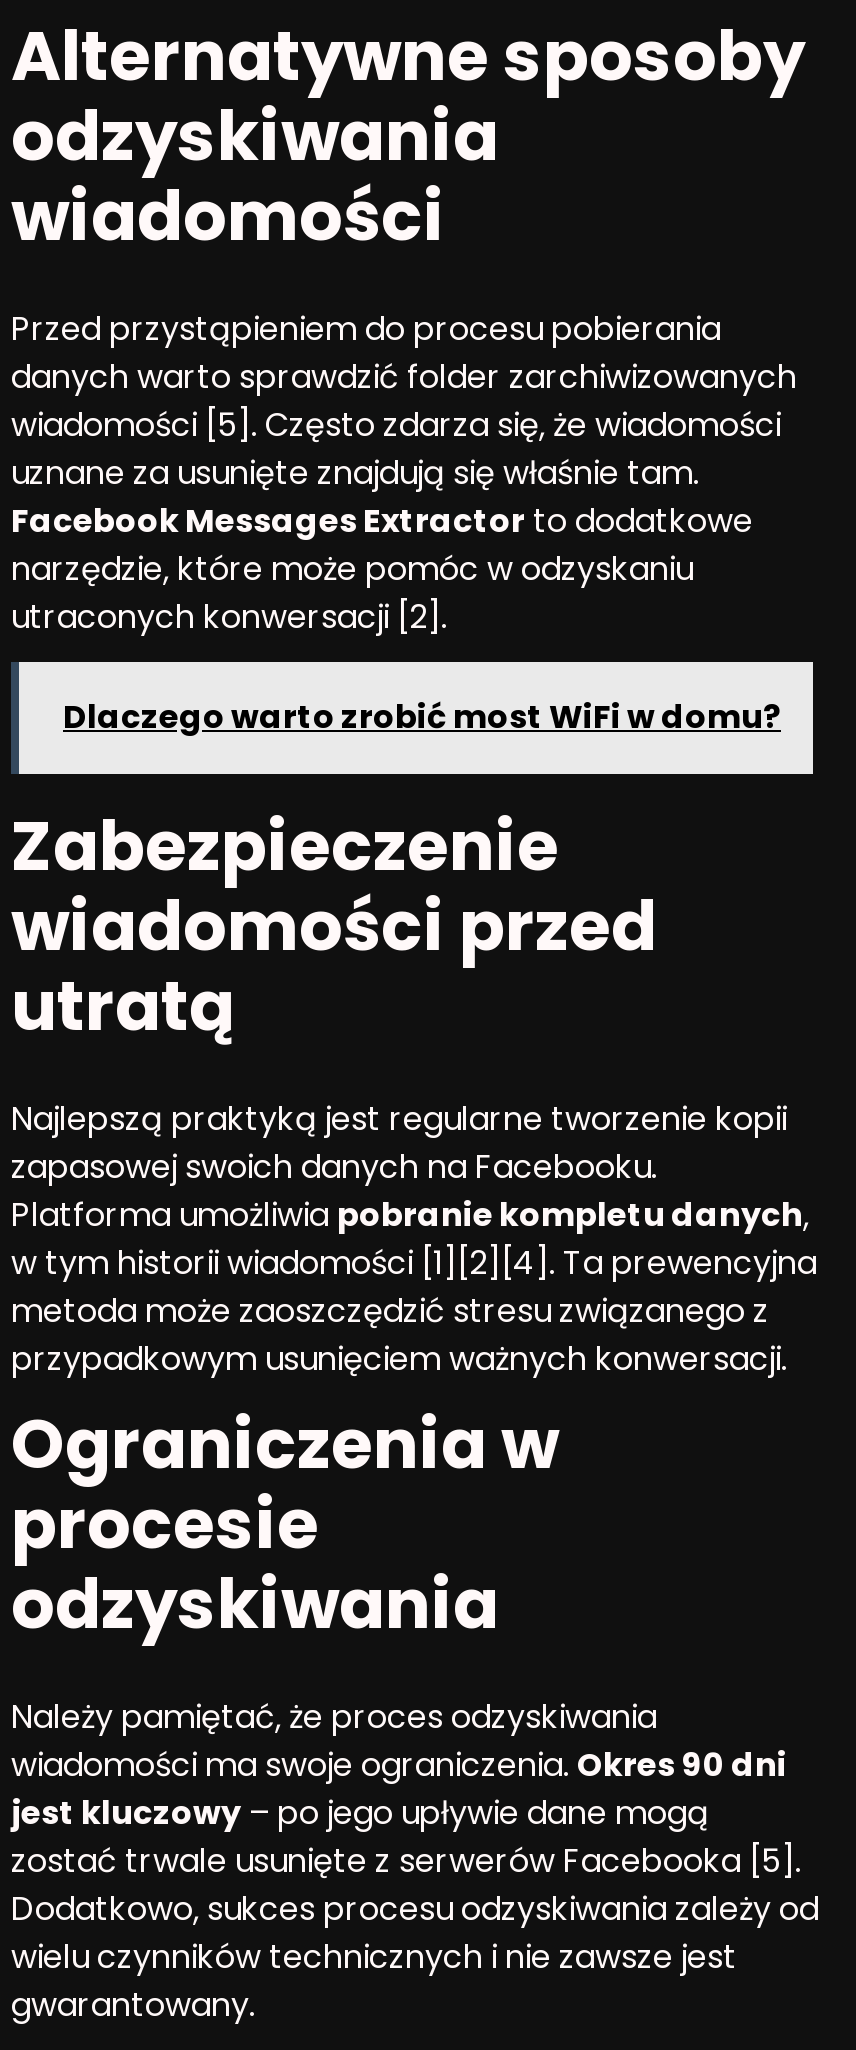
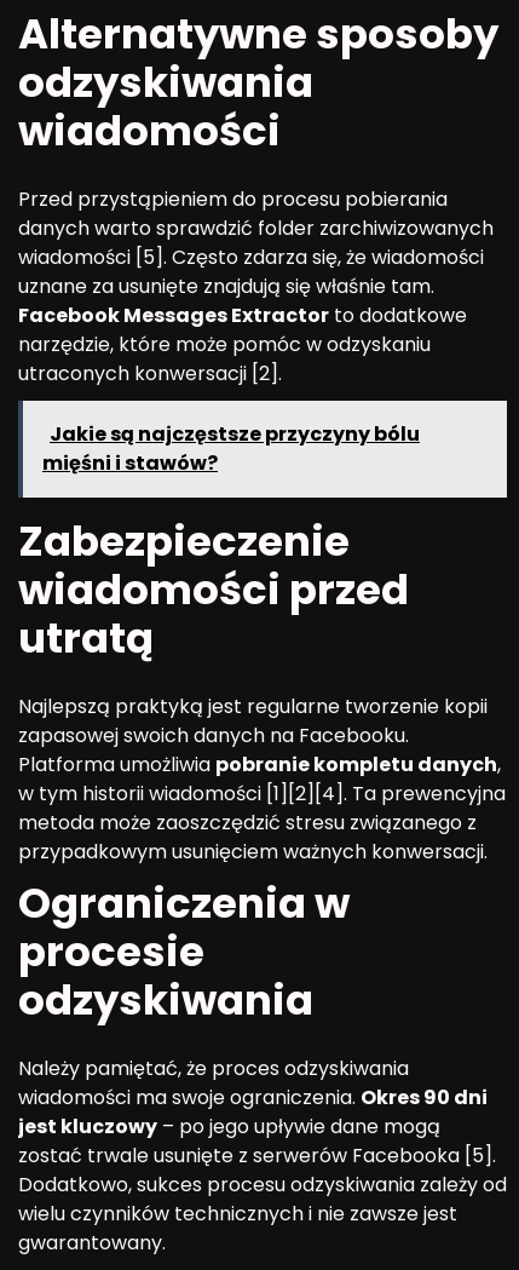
- Dlaczego warto zrobić most WiFi w domu?
+ Jakie są najczęstsze przyczyny bólu
+ mięśni i stawów?
